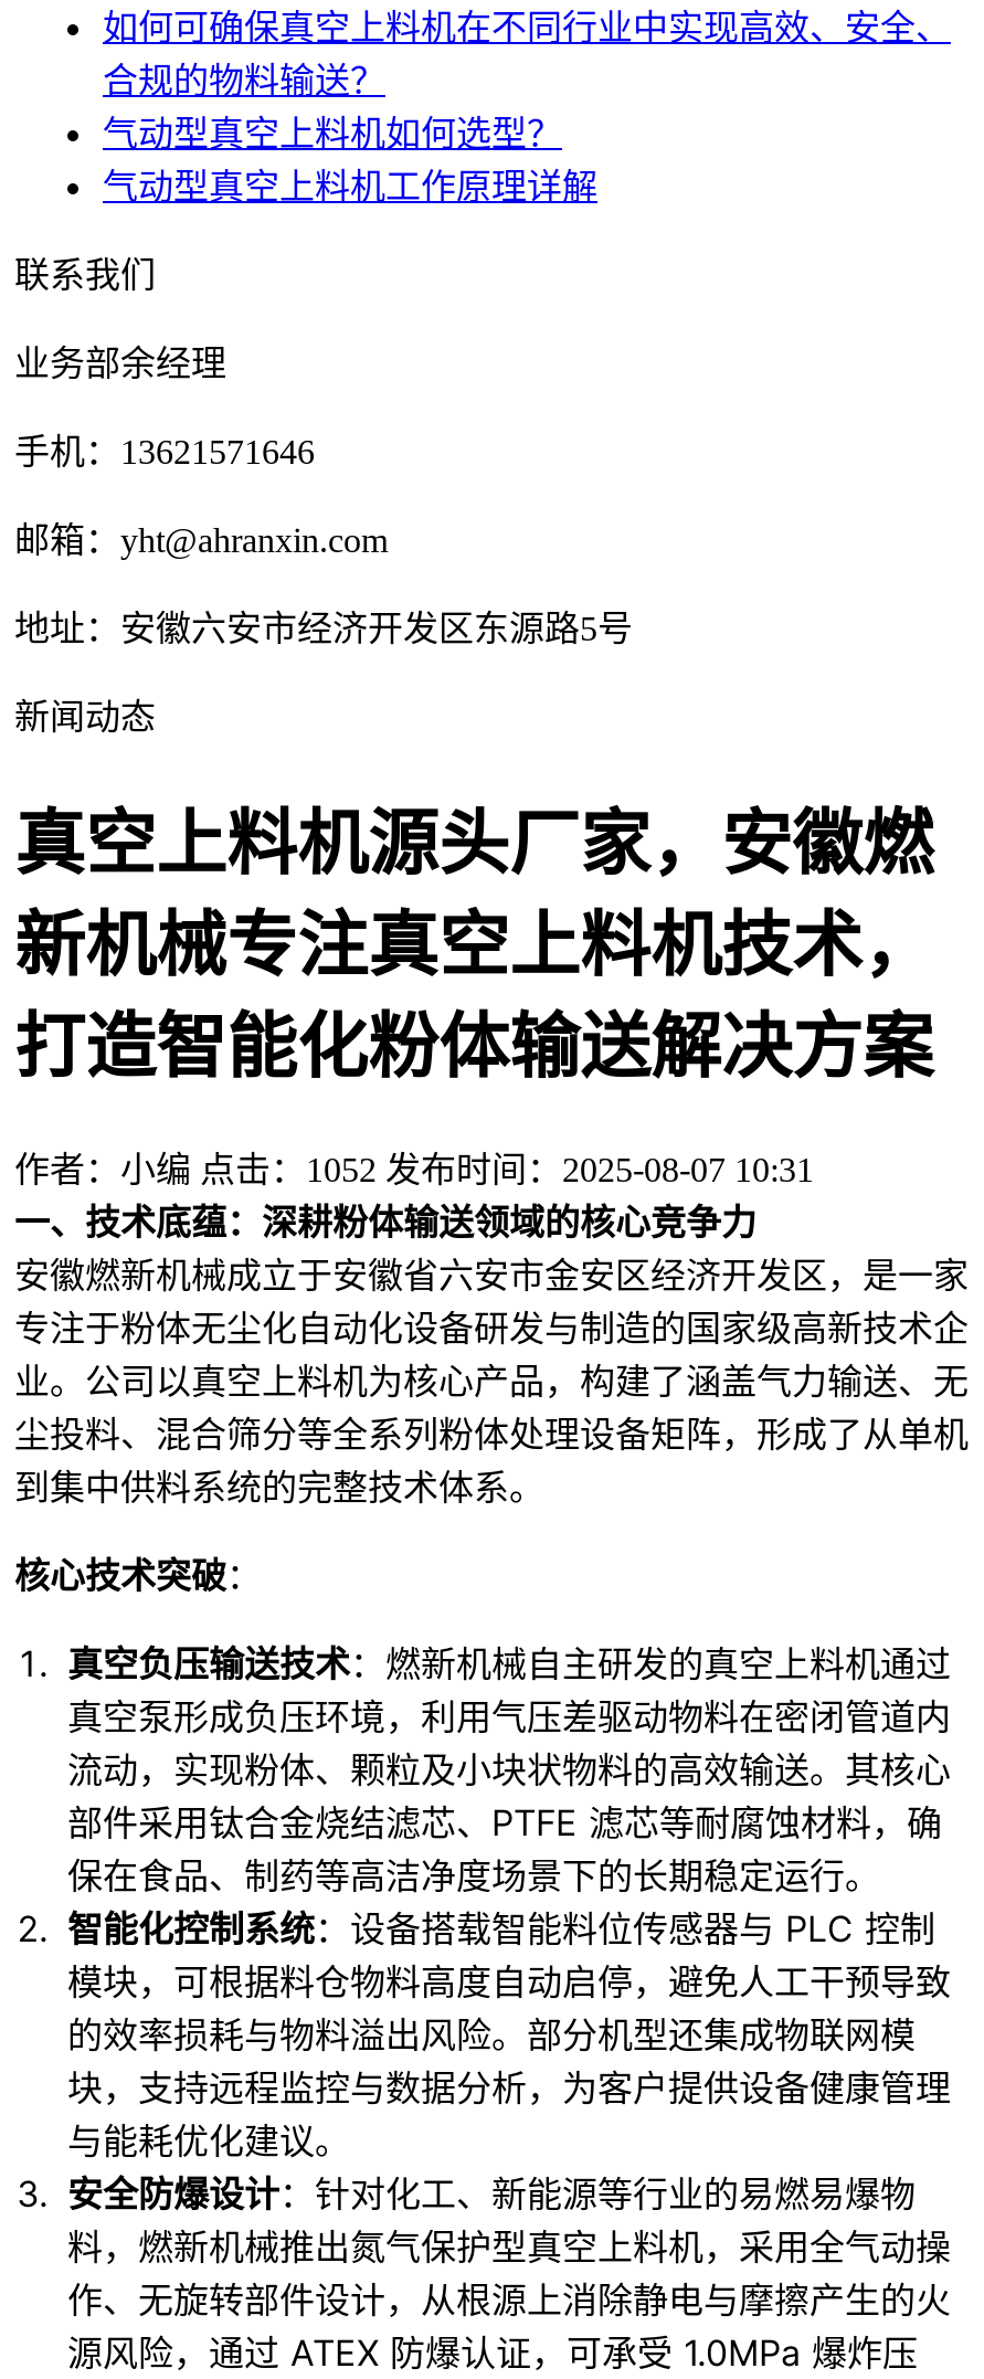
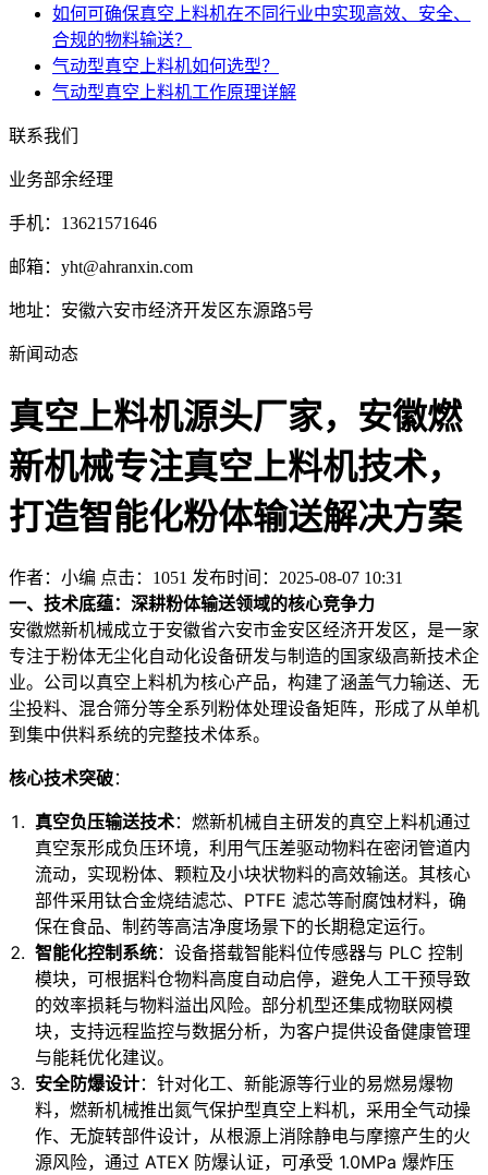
- 作者：小编 点击：1052 发布时间：2025-08-07 10:31
+ 作者：小编 点击：1051 发布时间：2025-08-07 10:31
